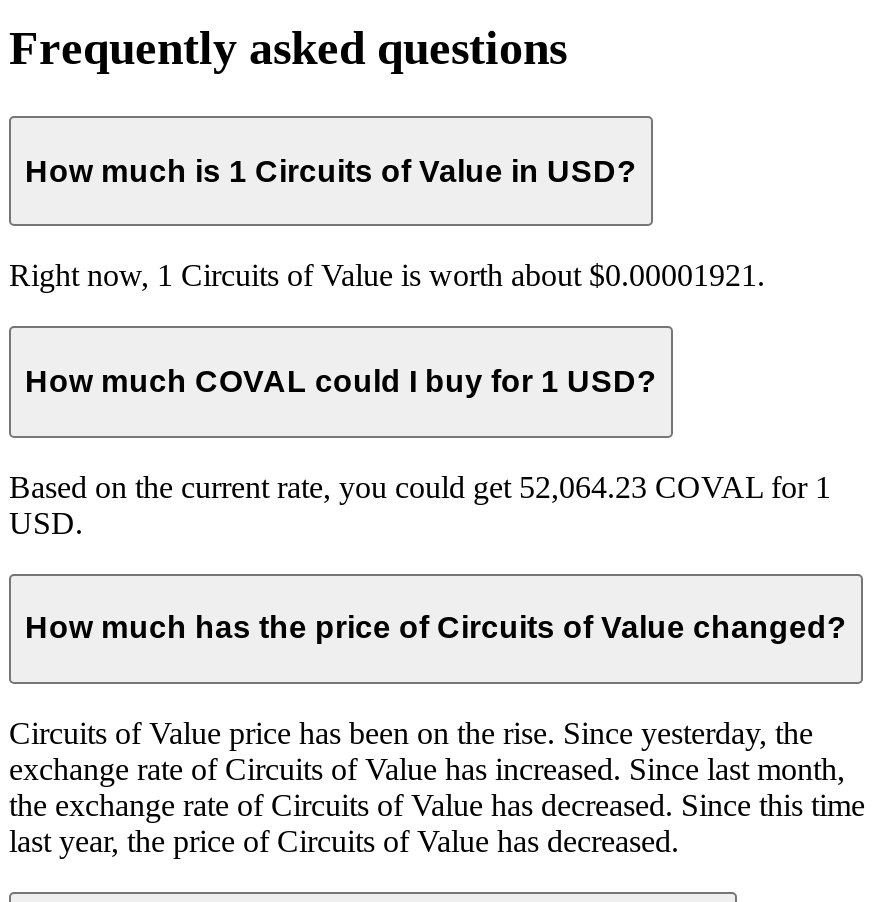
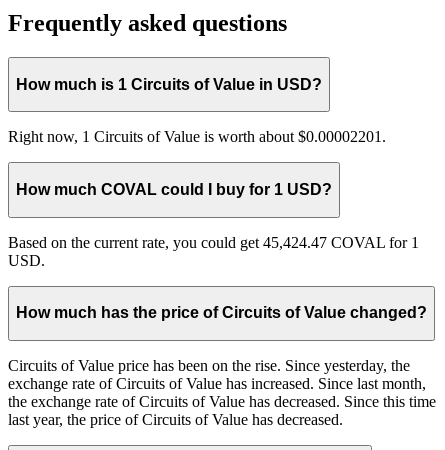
- Right now, 1 Circuits of Value is worth about $0.00001921.
+ Right now, 1 Circuits of Value is worth about $0.00002201.

- Based on the current rate, you could get 52,064.23 COVAL for 1
+ Based on the current rate, you could get 45,424.47 COVAL for 1
